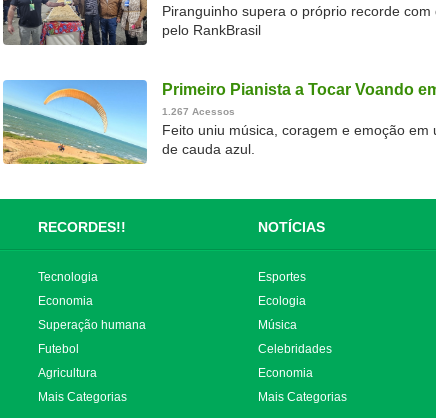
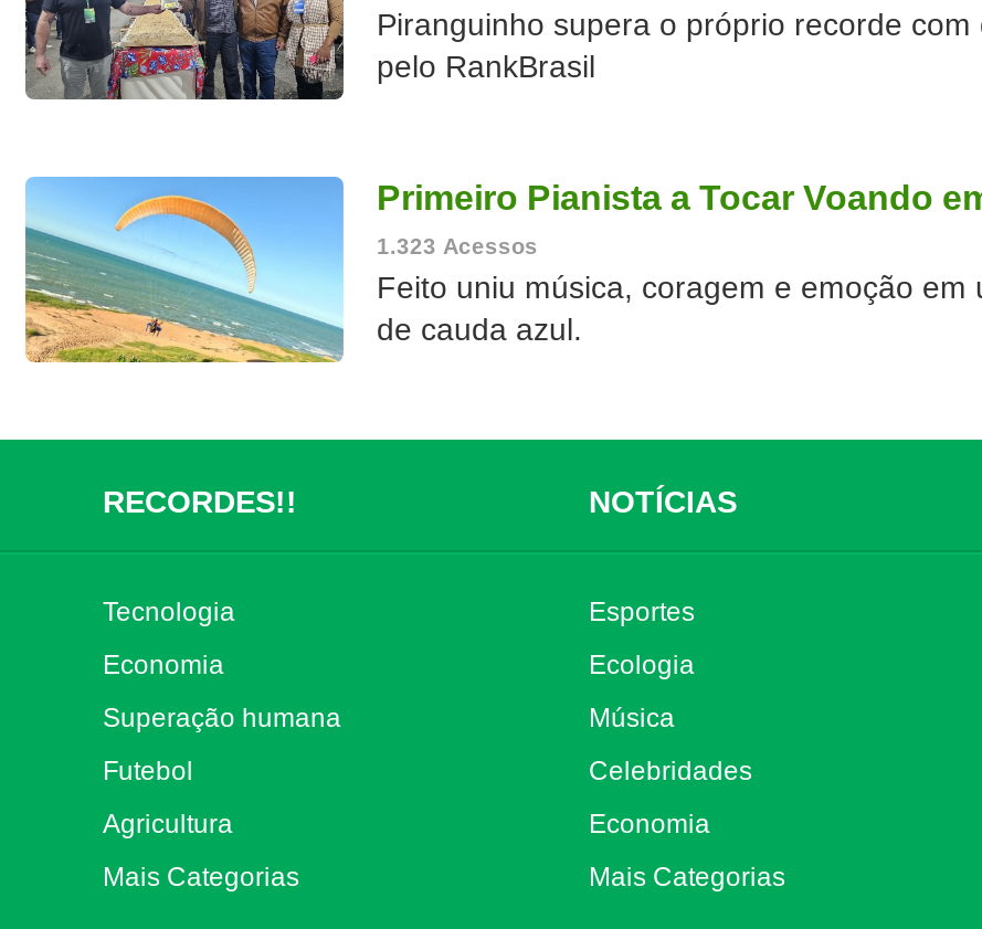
- 1.267 Acessos
+ 1.323 Acessos
